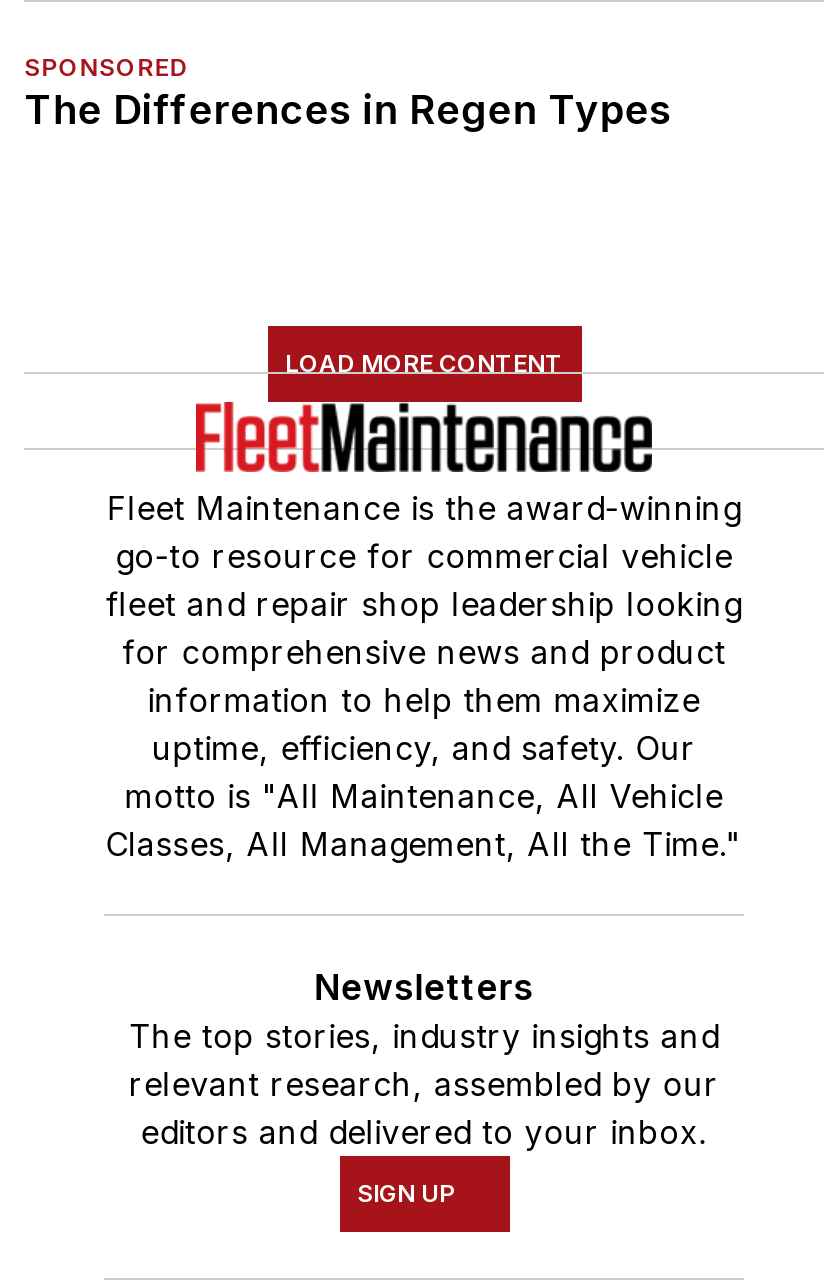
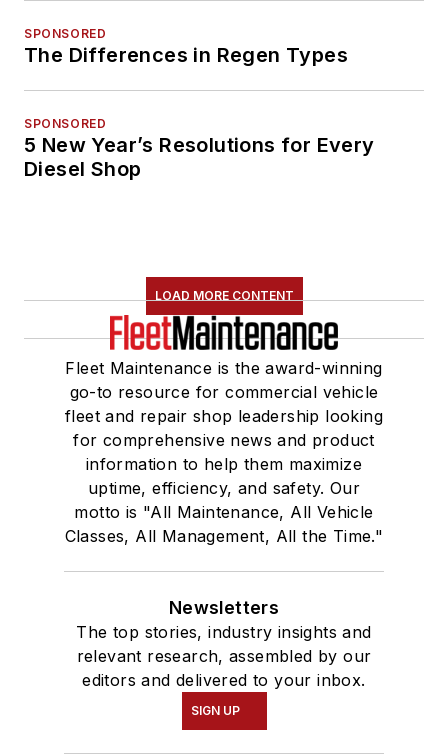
+ SPONSORED
+ 5 New Year’s Resolutions for Every
+ Diesel Shop
